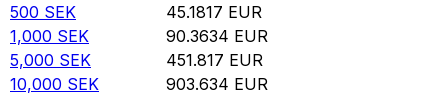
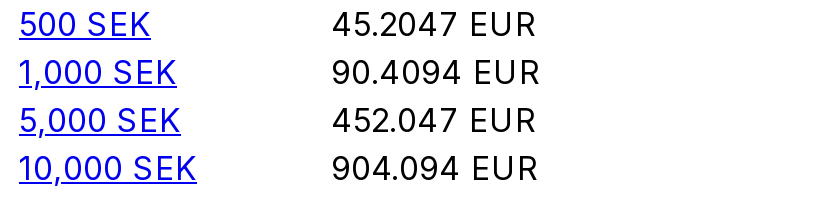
- 45.1817 EUR
+ 45.2047 EUR

- 90.3634 EUR
+ 90.4094 EUR

- 451.817 EUR
+ 452.047 EUR

- 903.634 EUR
+ 904.094 EUR
